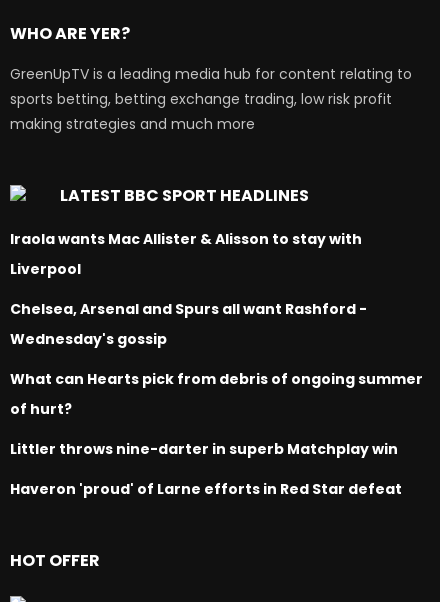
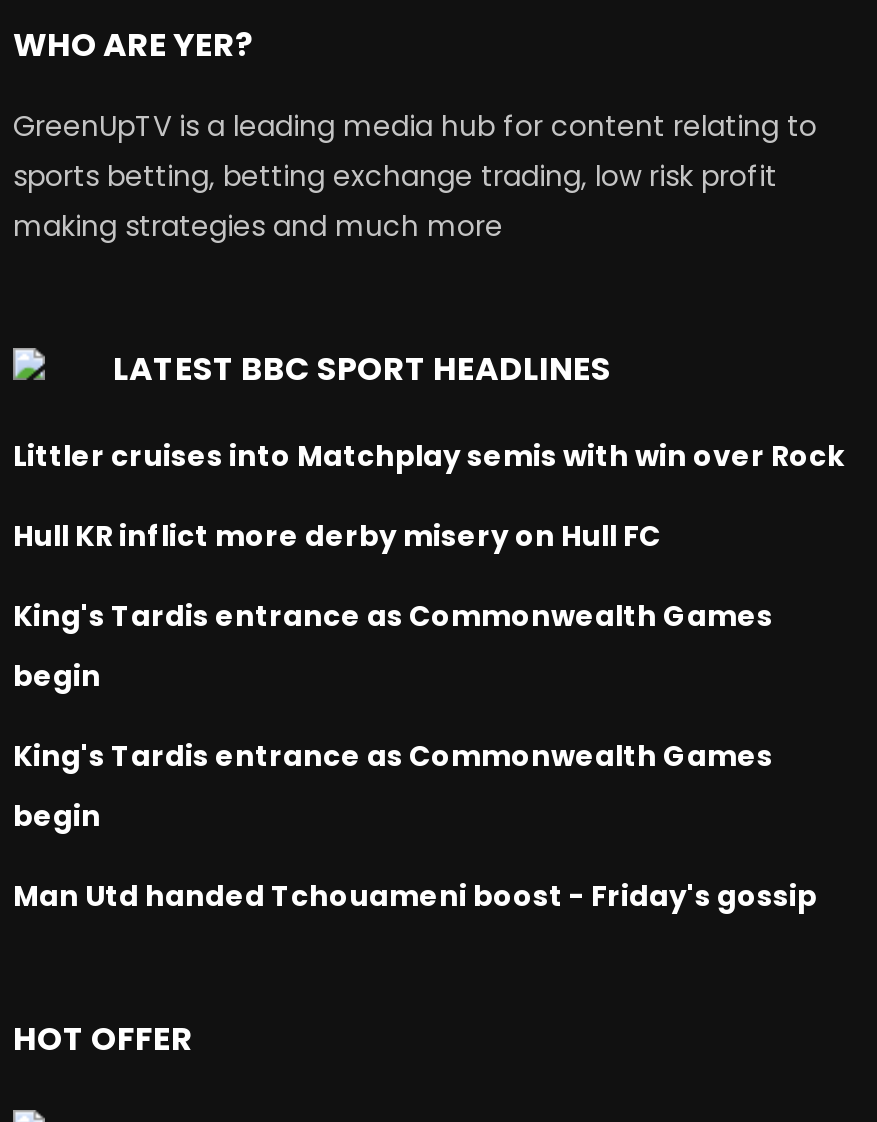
- Iraola wants Mac Allister & Alisson to stay with
- Liverpool
- Chelsea, Arsenal and Spurs all want Rashford -
- Wednesday's gossip
- What can Hearts pick from debris of ongoing summer
- of hurt?
- Littler throws nine-darter in superb Matchplay win
- Haveron 'proud' of Larne efforts in Red Star defeat
+ Littler cruises into Matchplay semis with win over Rock
+ Hull KR inflict more derby misery on Hull FC
+ King's Tardis entrance as Commonwealth Games
+ begin
+ King's Tardis entrance as Commonwealth Games
+ begin
+ Man Utd handed Tchouameni boost - Friday's gossip
